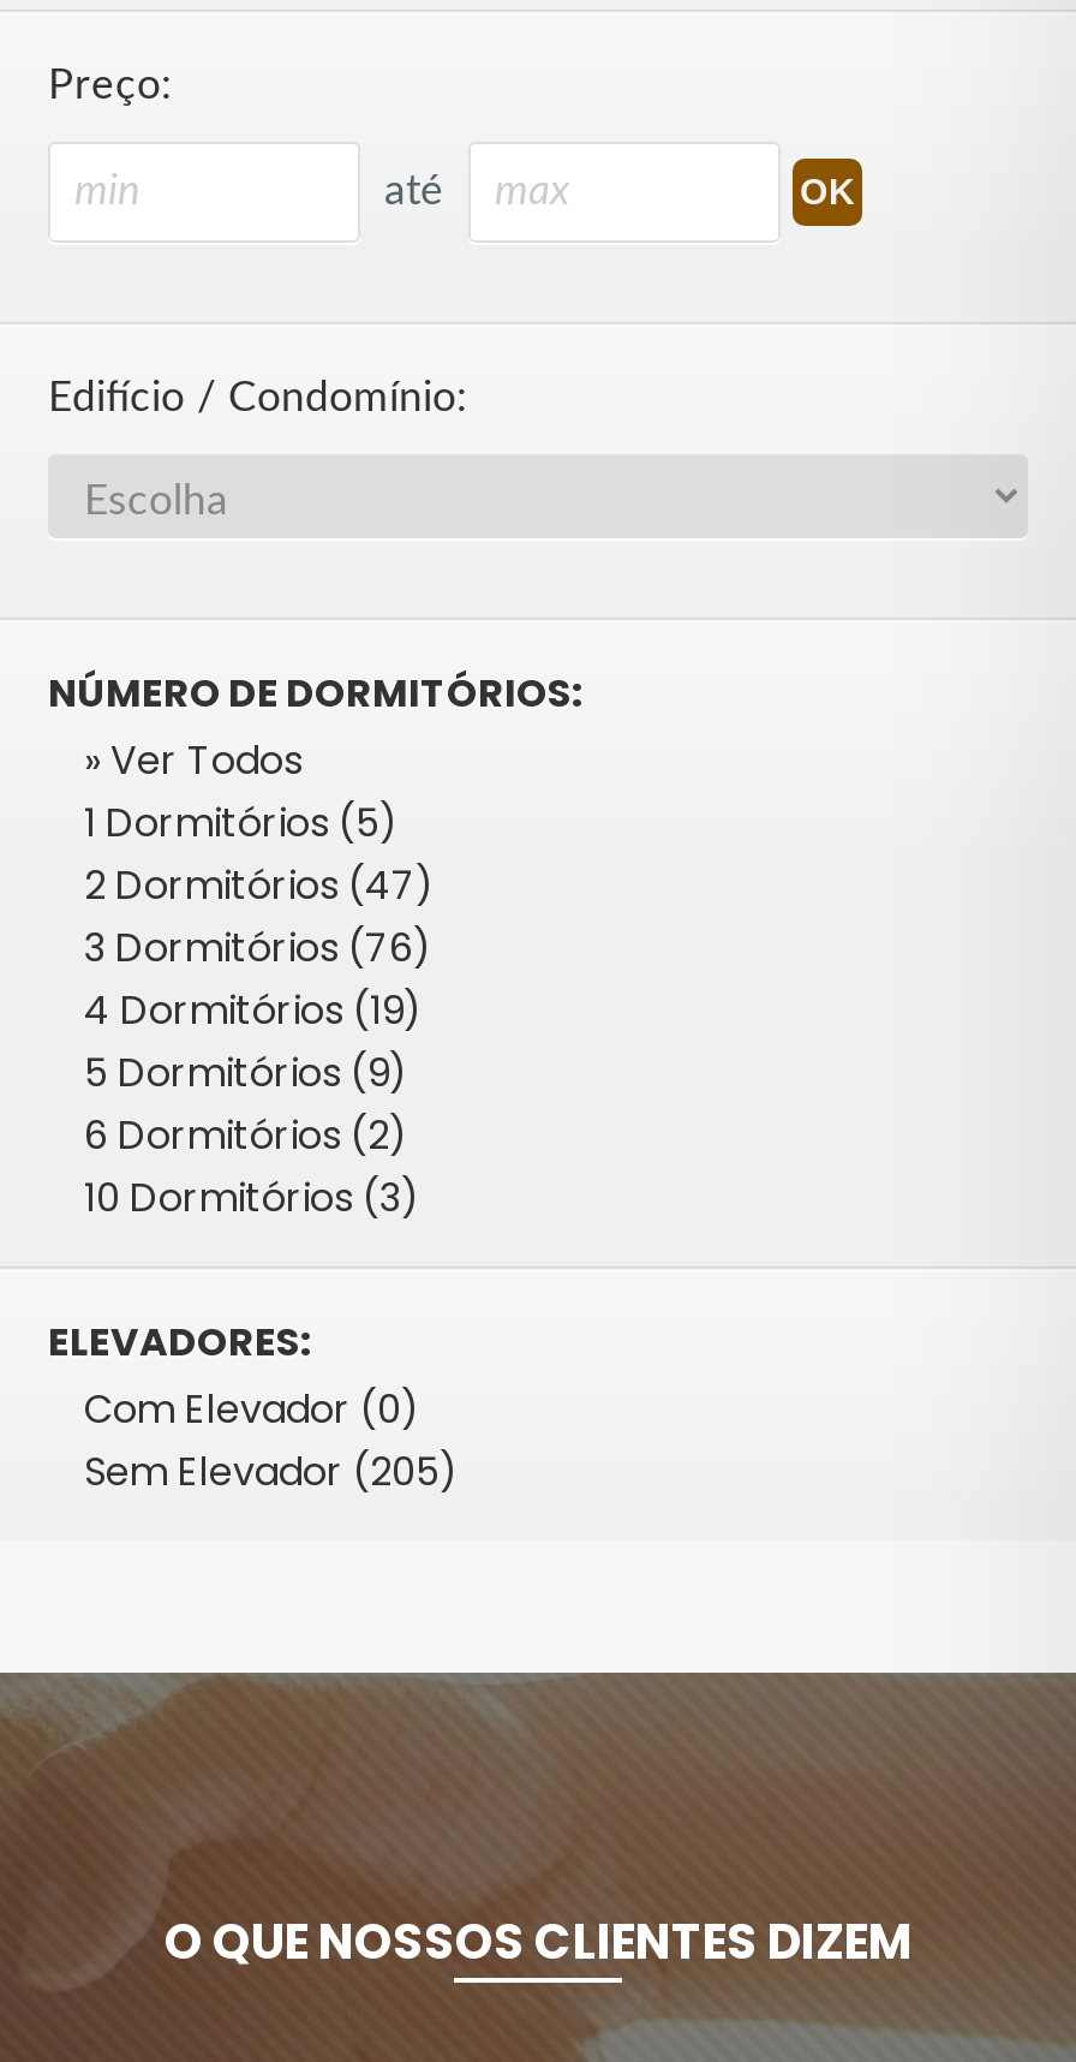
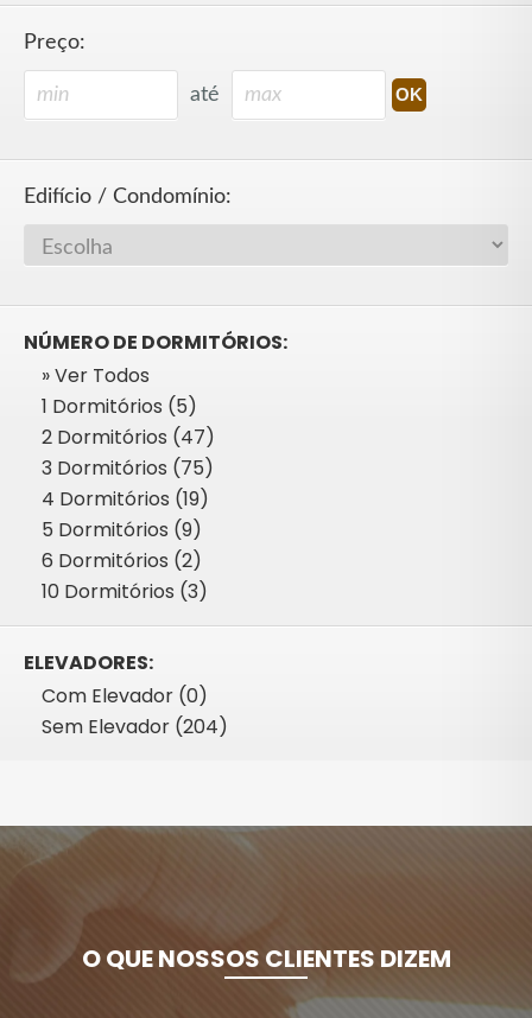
- 3 Dormitórios (76)
+ 3 Dormitórios (75)

- Sem Elevador (205)
+ Sem Elevador (204)
